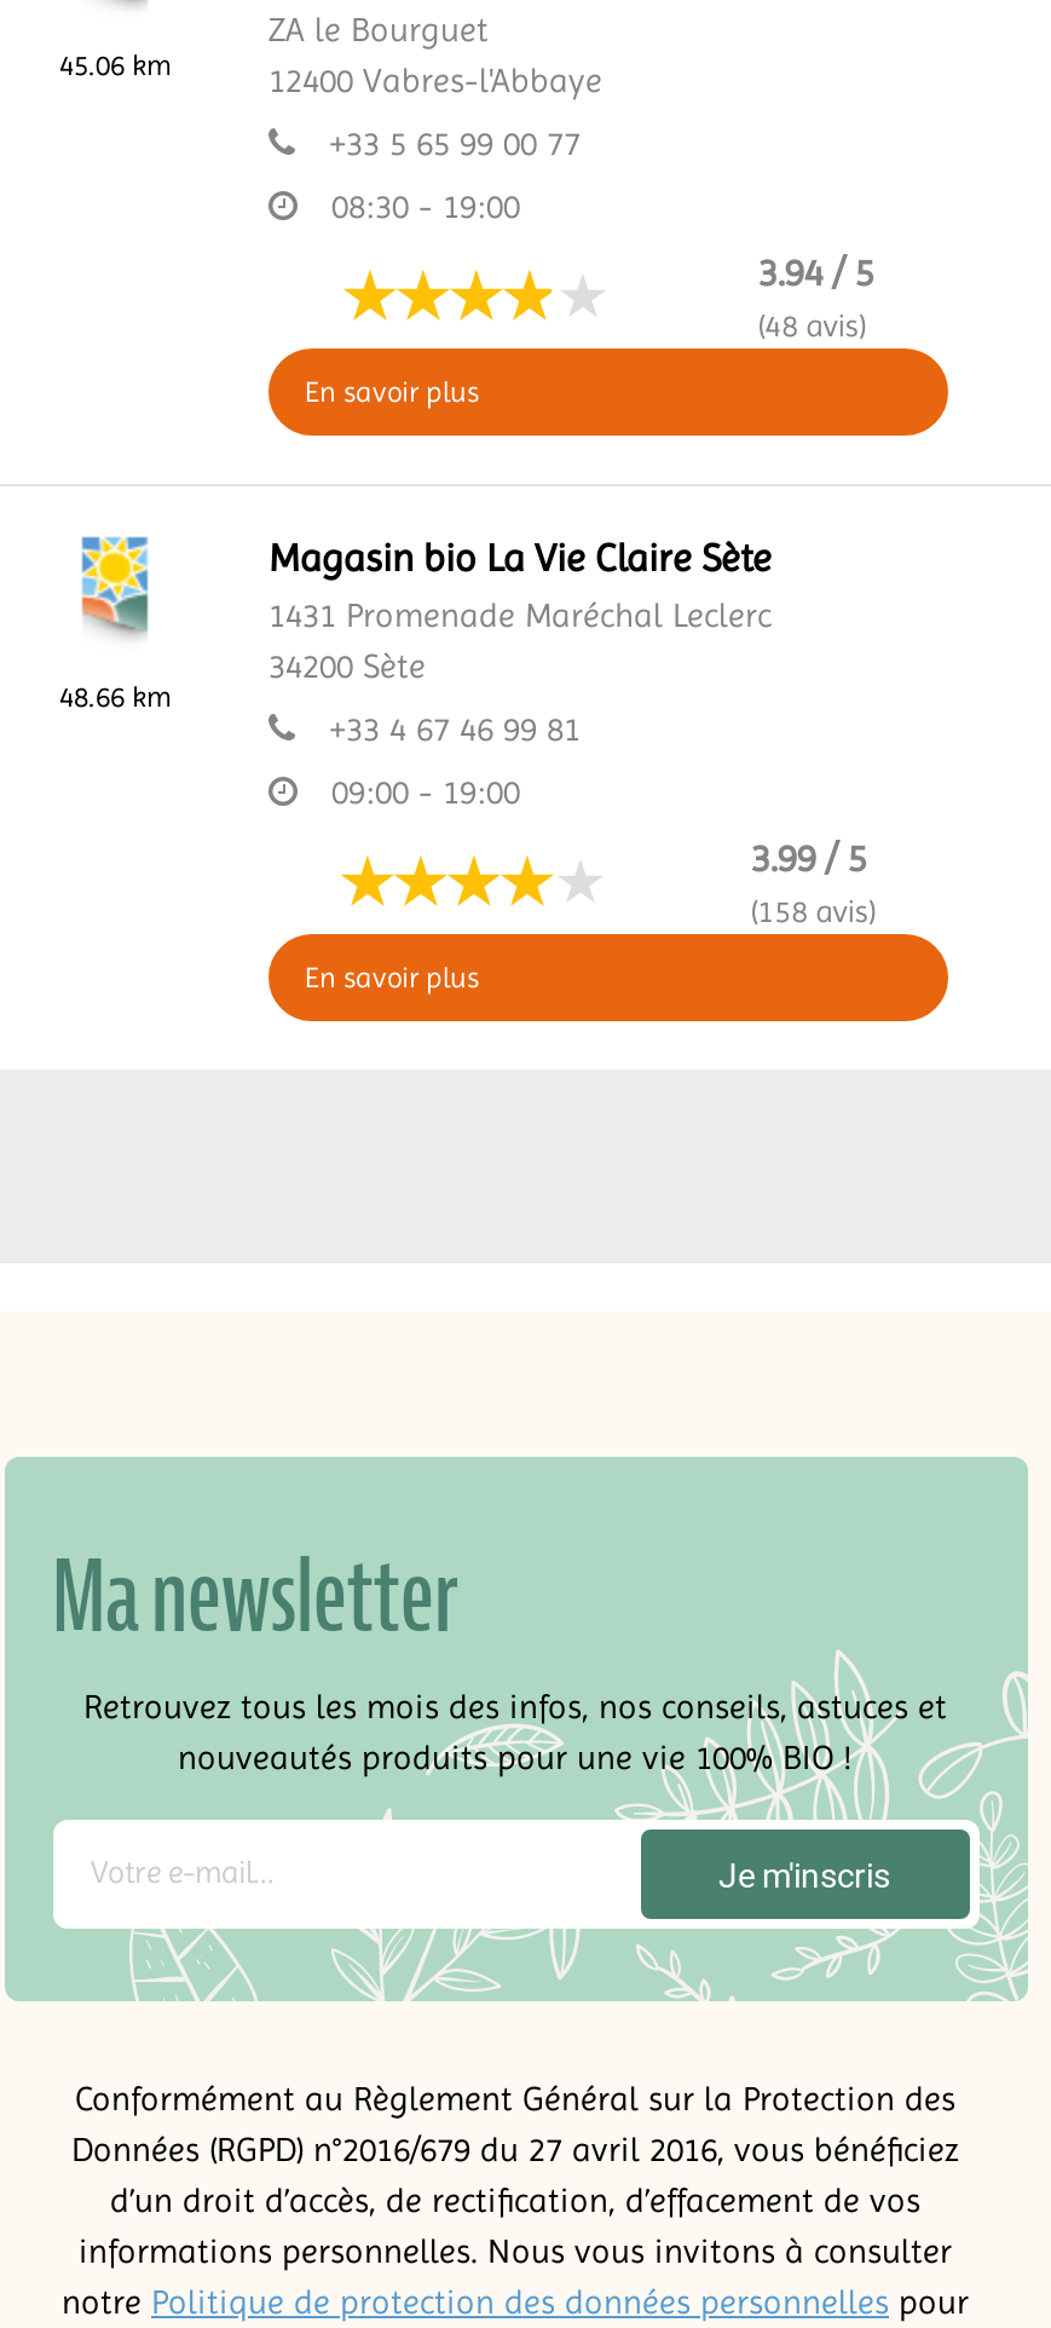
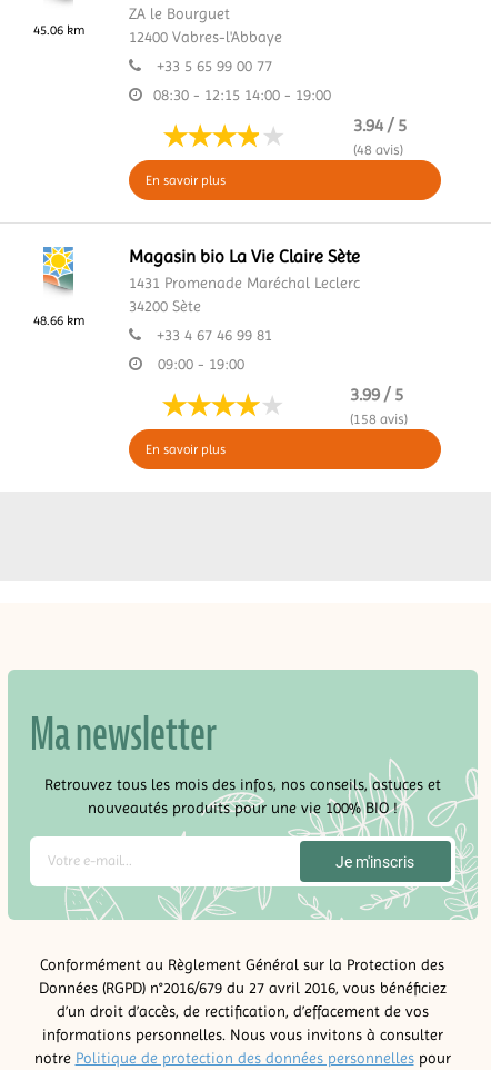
- 08:30 - 19:00
+ 08:30 - 12:15 14:00 - 19:00
